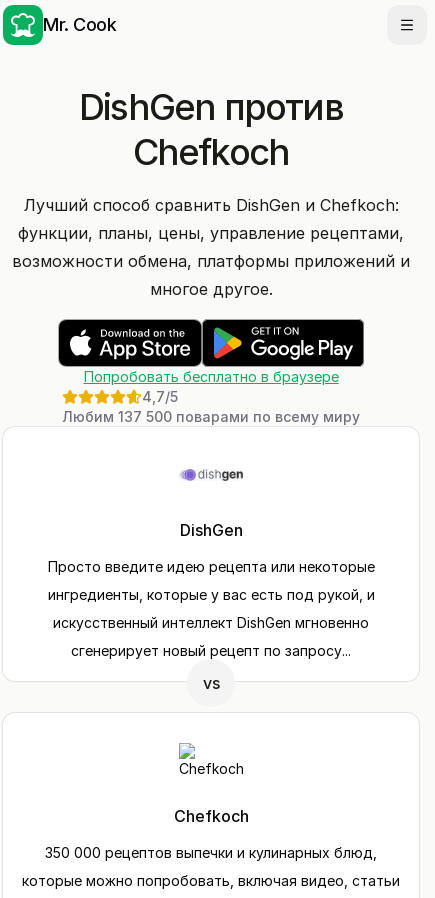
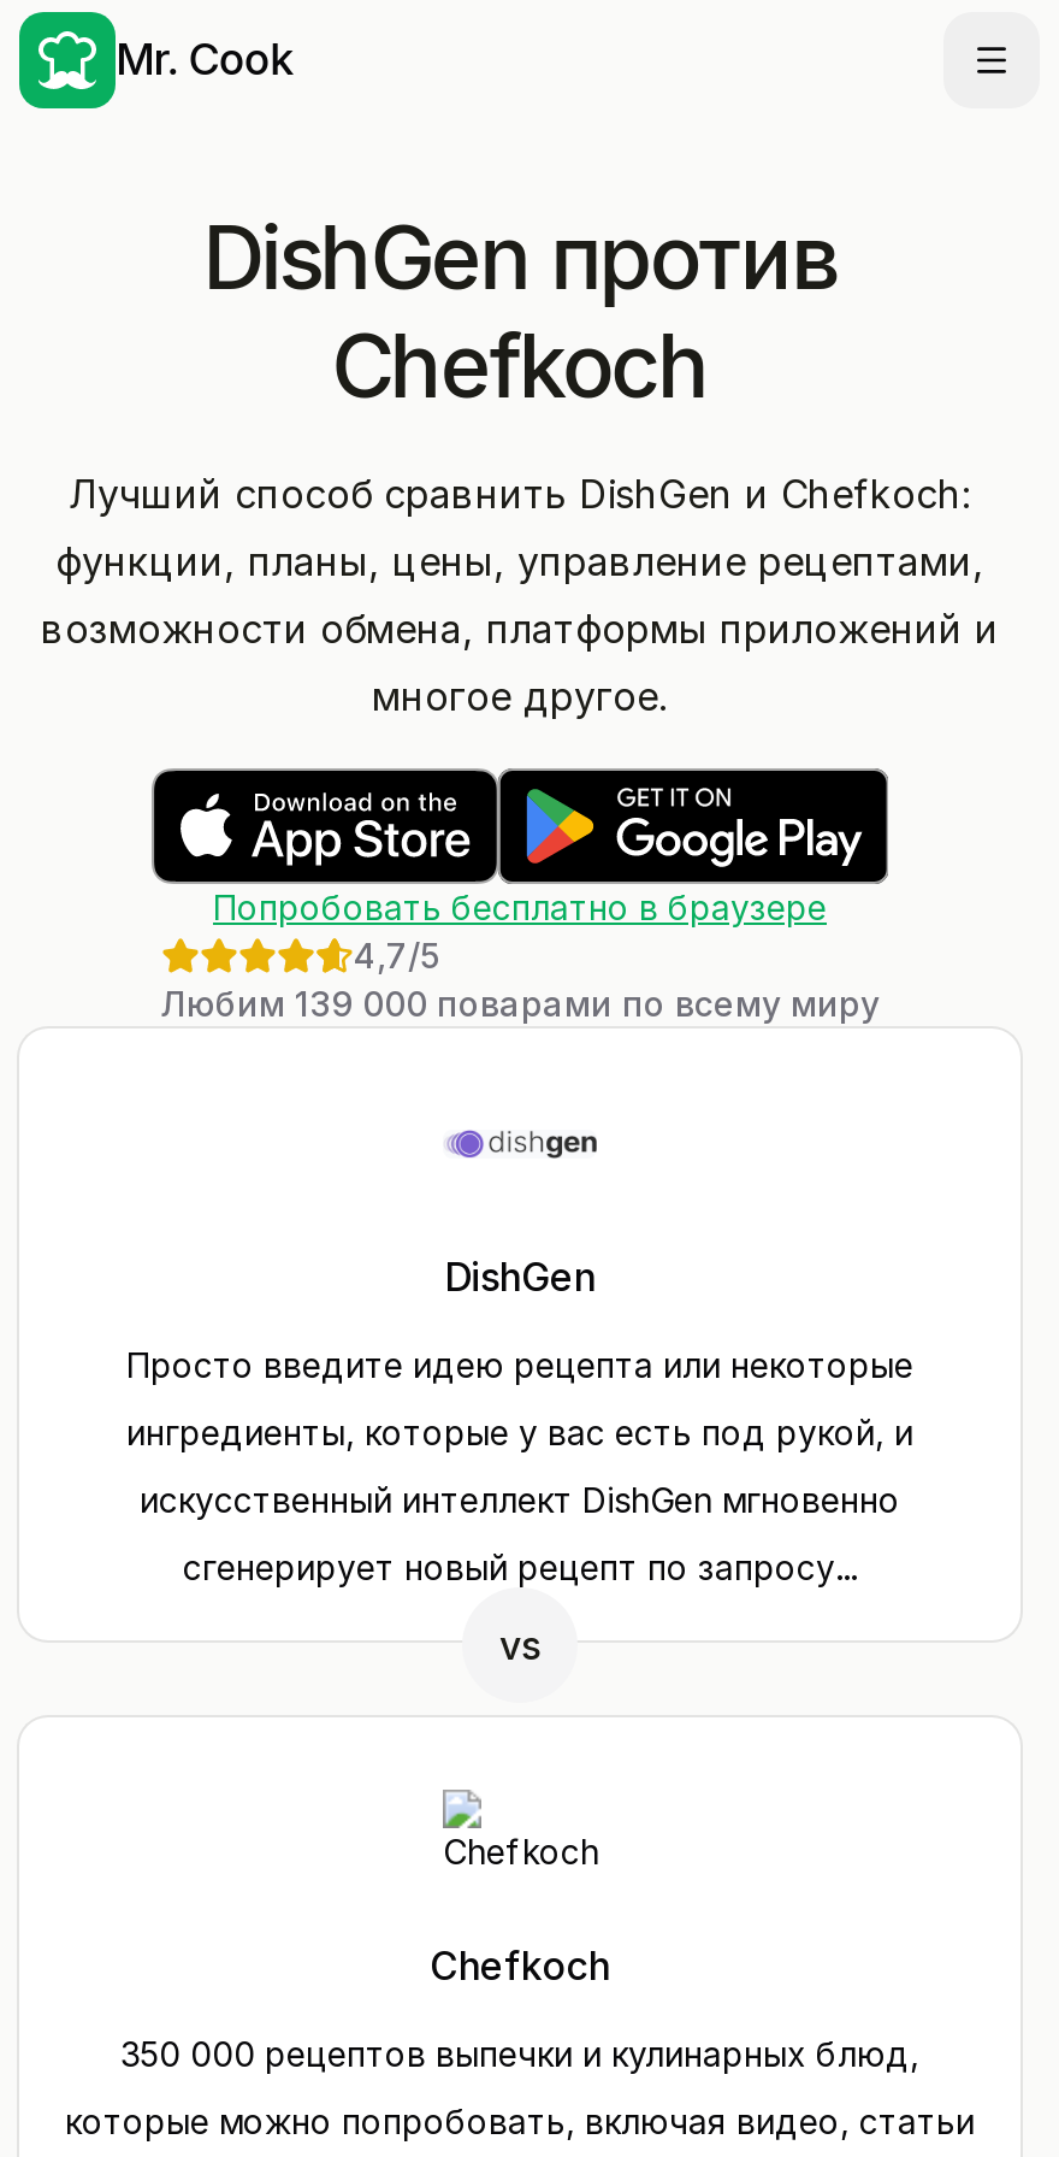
- Любим 137 500 поварами по всему миру
+ Любим 139 000 поварами по всему миру
